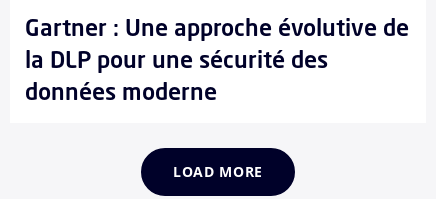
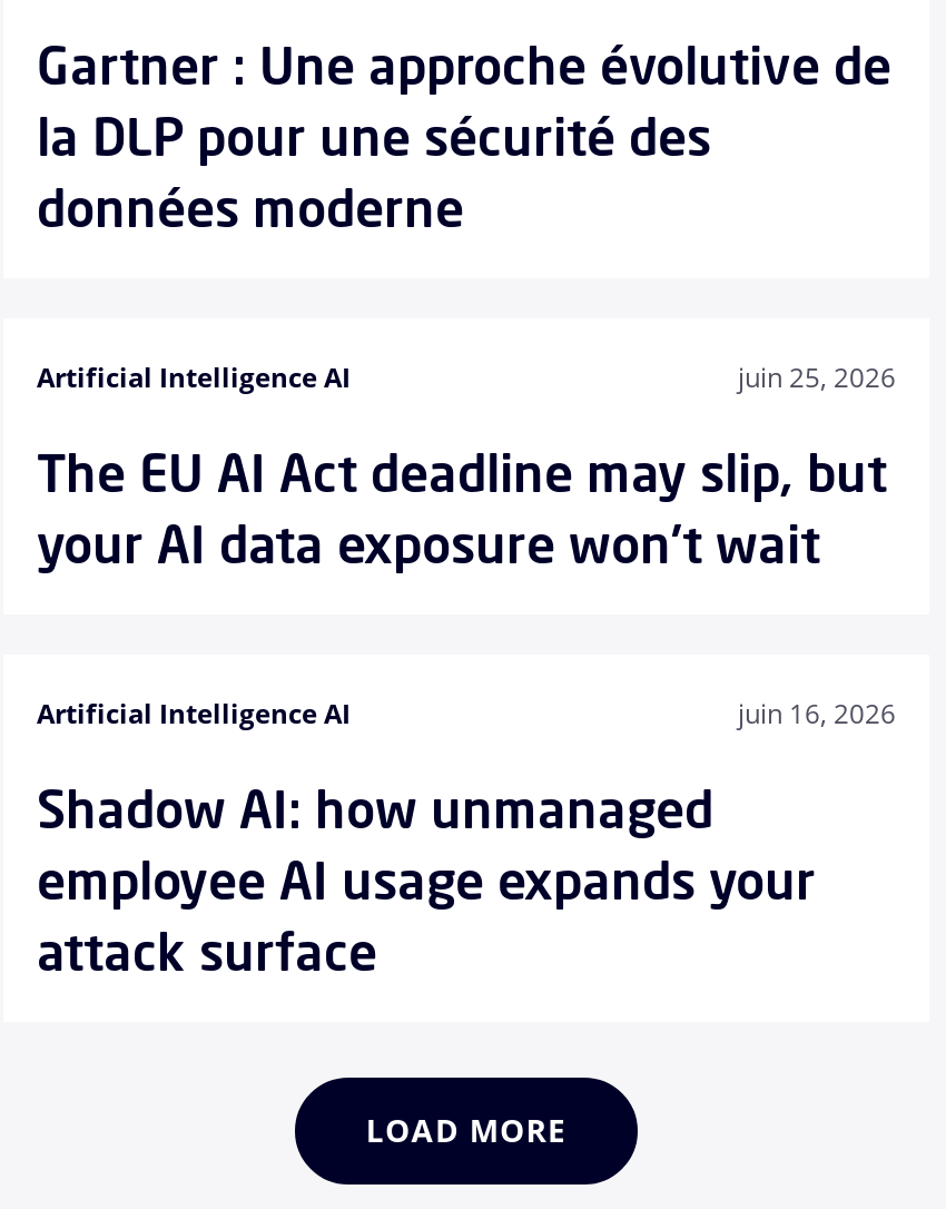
+ Artificial Intelligence AI
+ juin 25, 2026
+ The EU AI Act deadline may slip, but
+ your AI data exposure won’t wait
+ Artificial Intelligence AI
+ juin 16, 2026
+ Shadow AI: how unmanaged
+ employee AI usage expands your
+ attack surface
